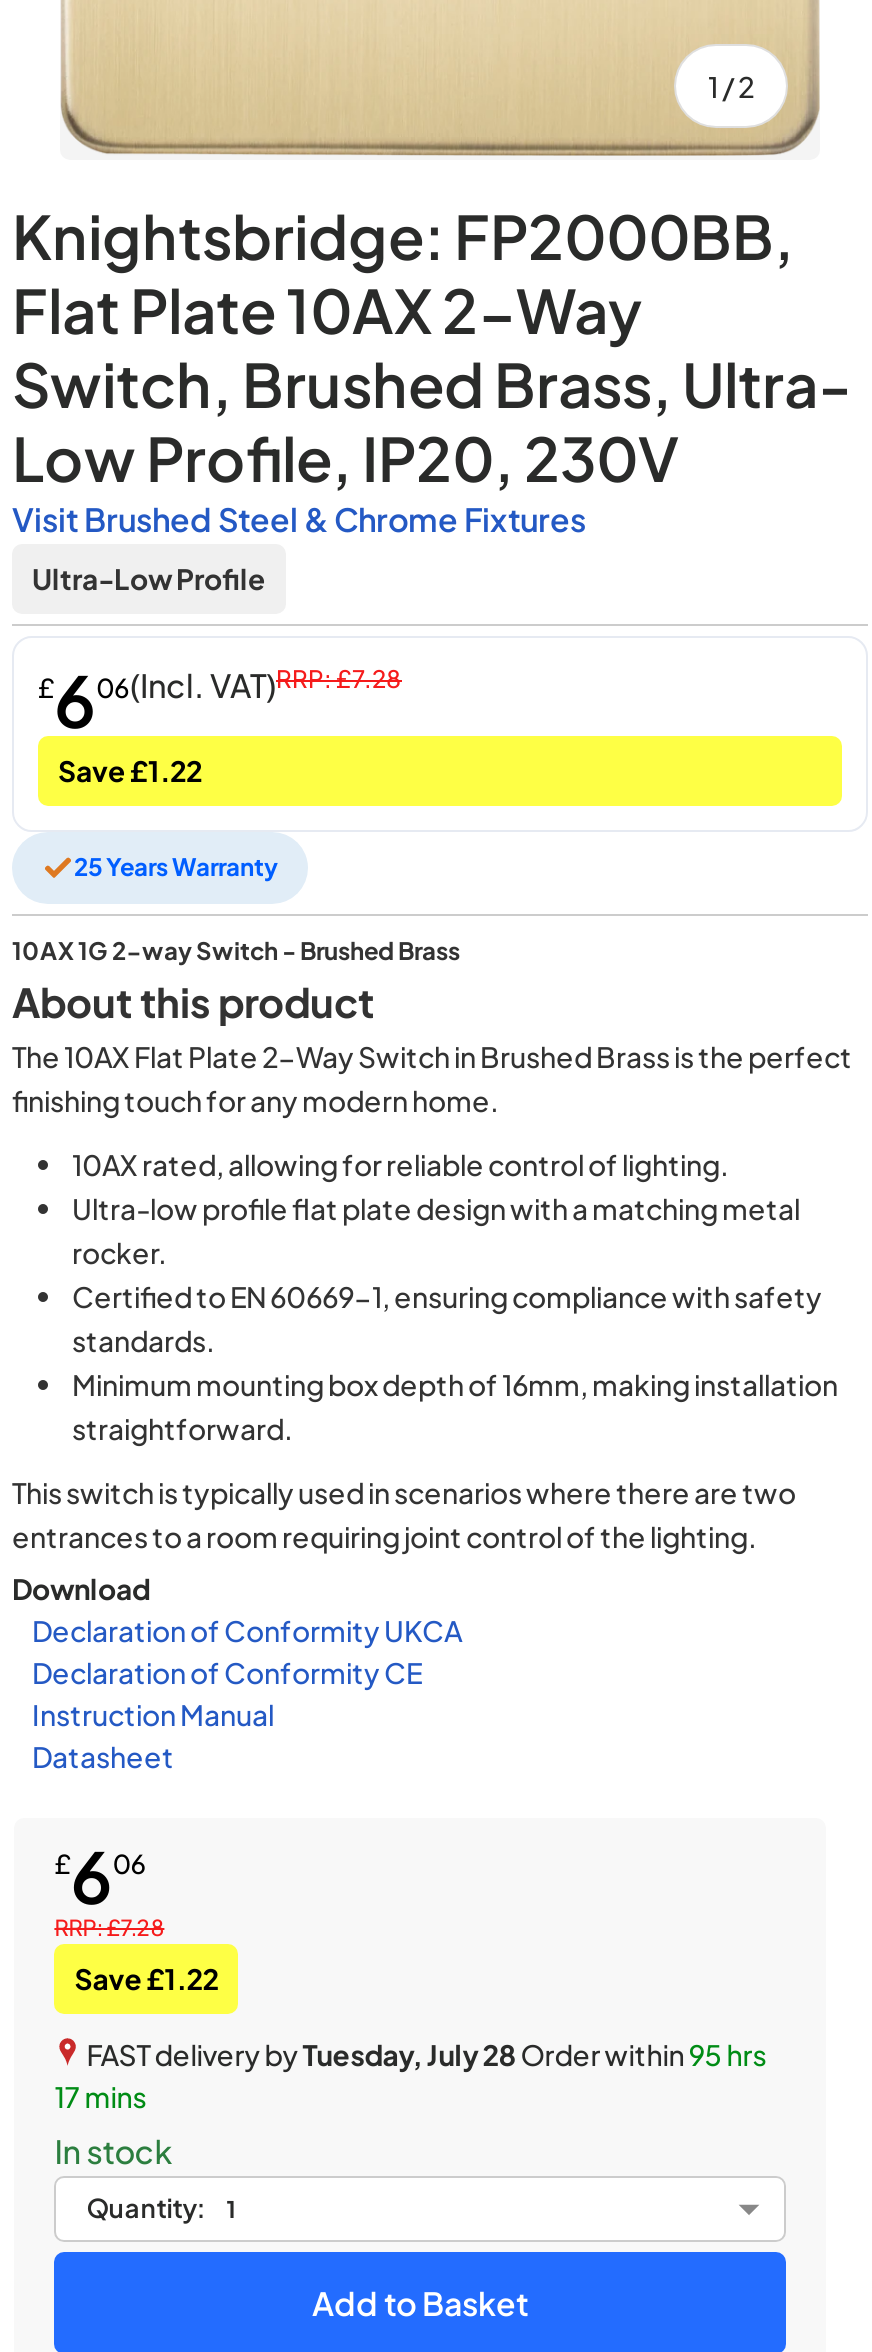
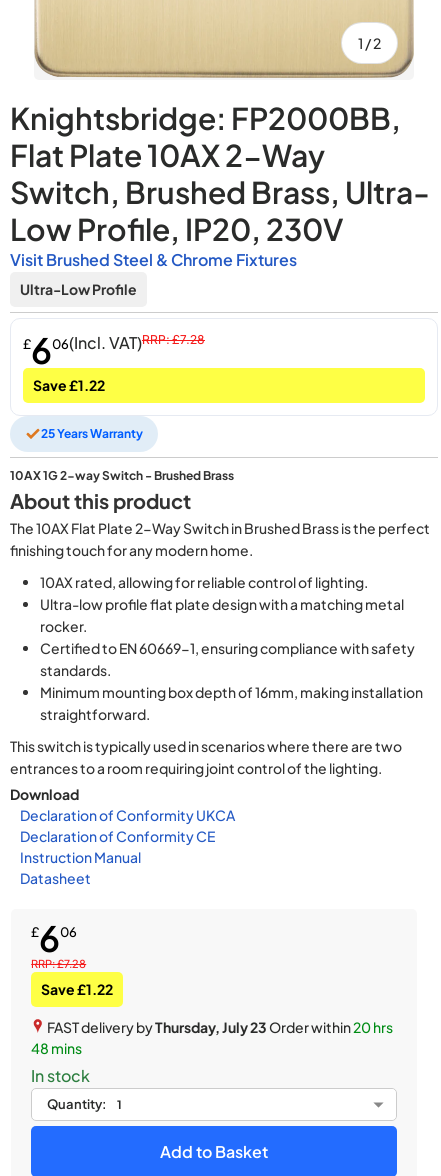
- FAST delivery byTuesday, July 28 Order within 95 hrs
+ FAST delivery byThursday, July 23 Order within 20 hrs

- 17 mins
+ 48 mins
